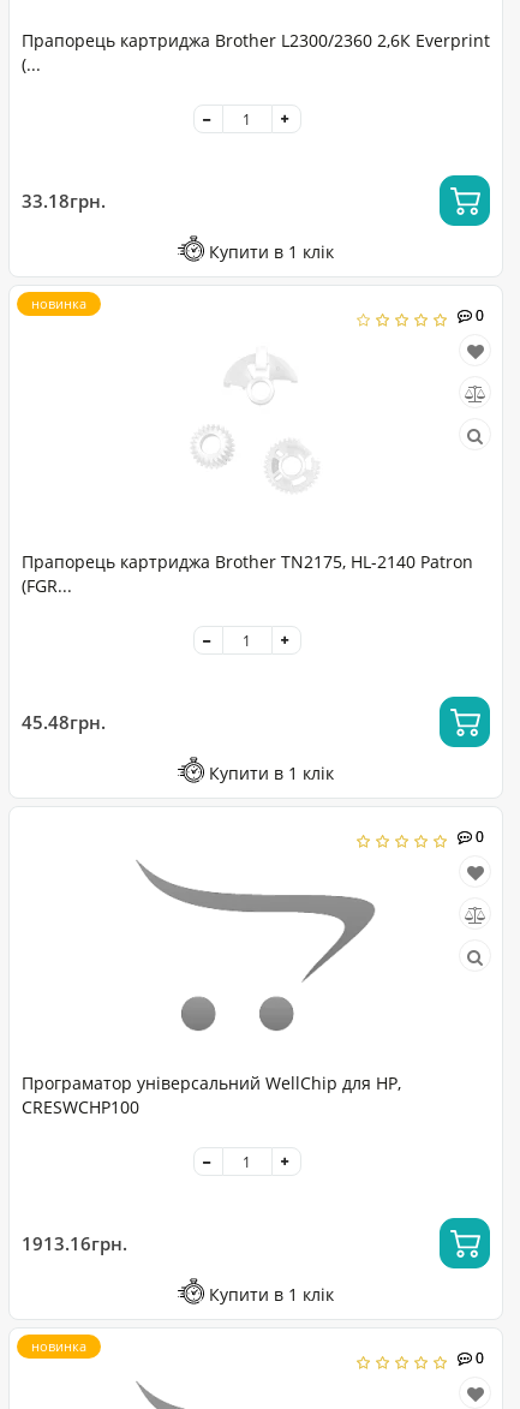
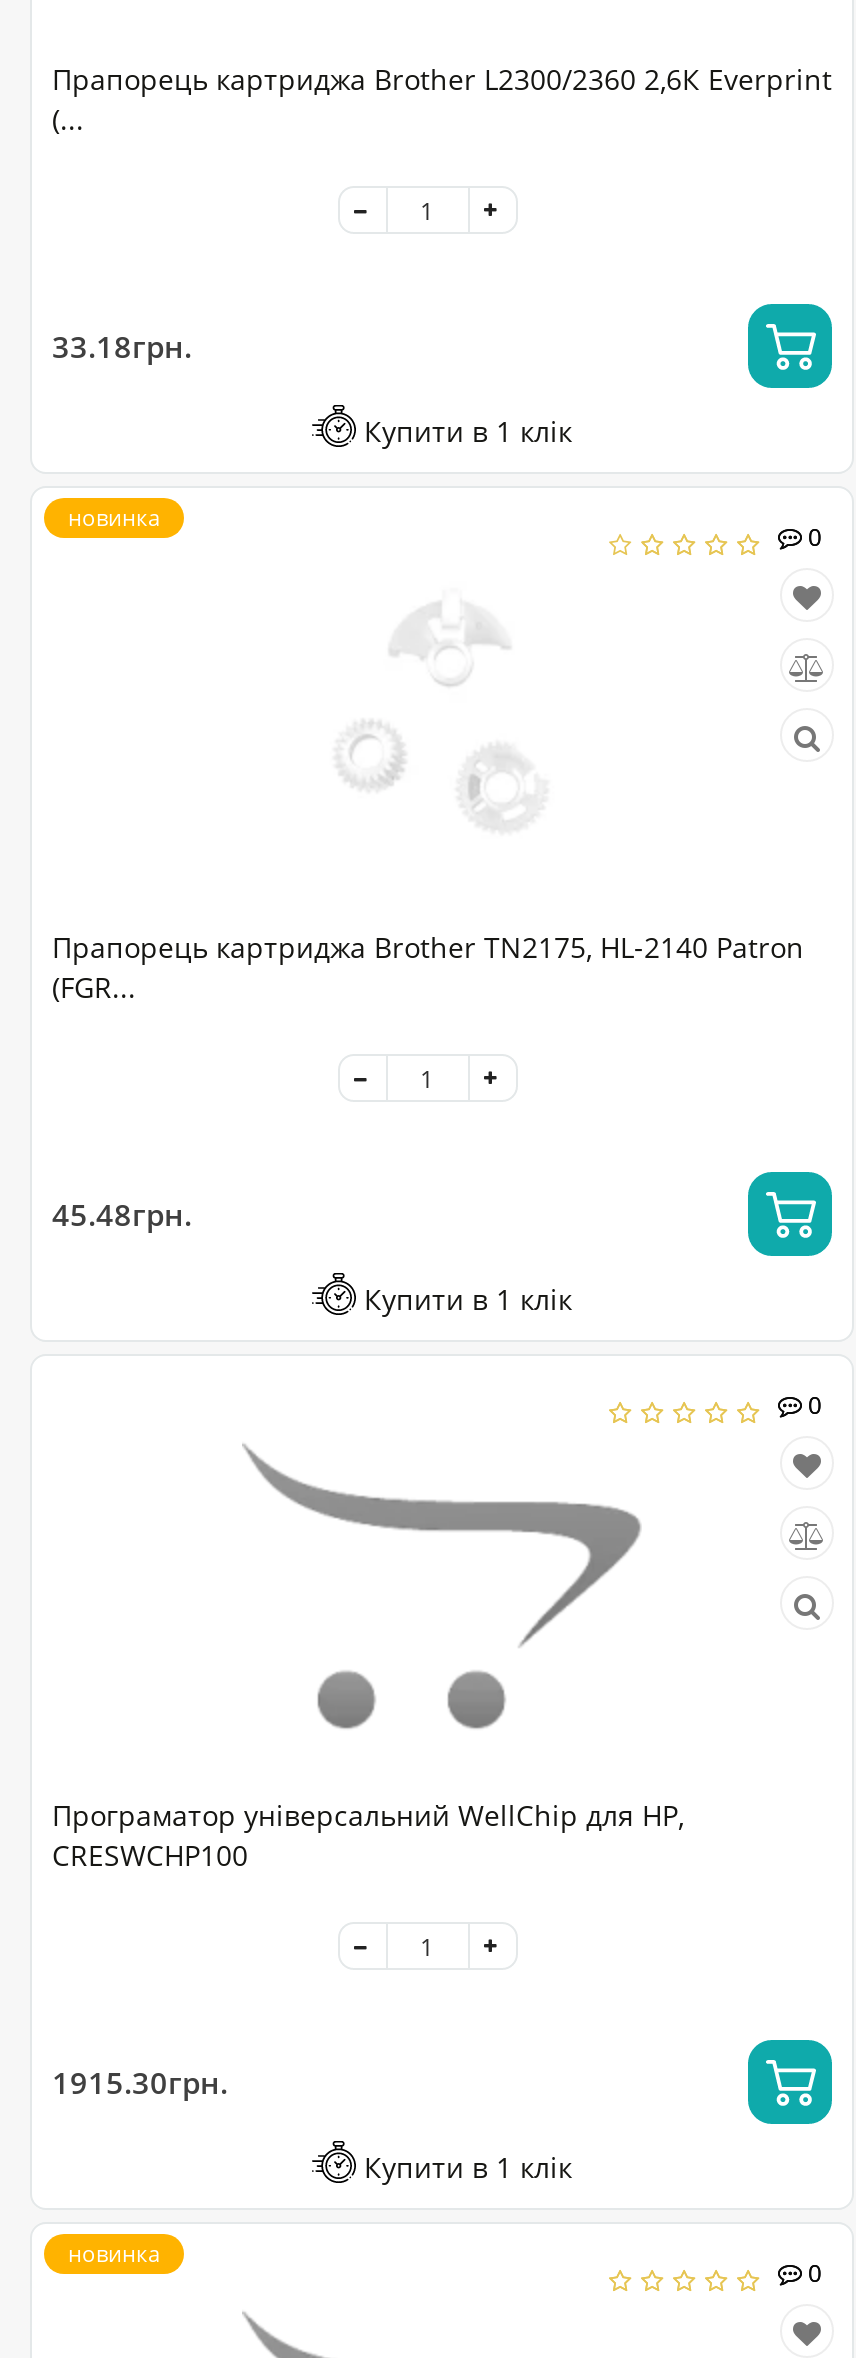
- 1913.16грн.
+ 1915.30грн.
